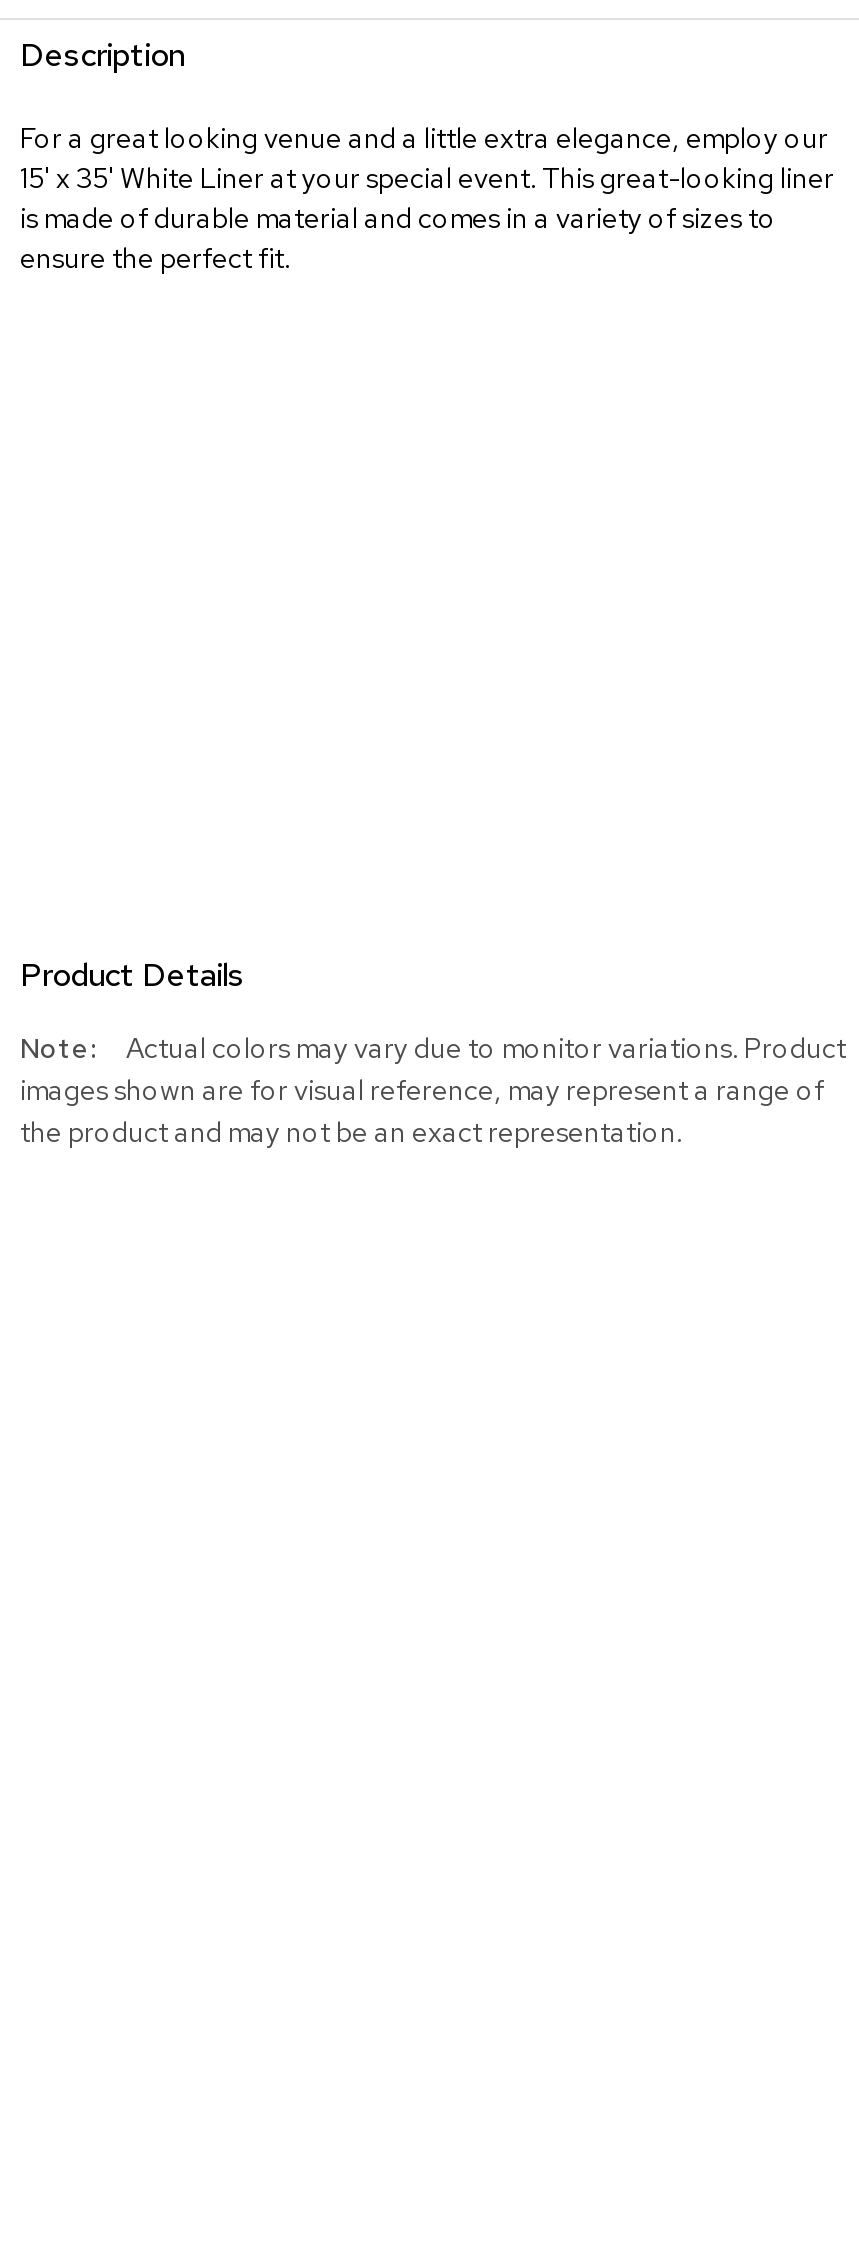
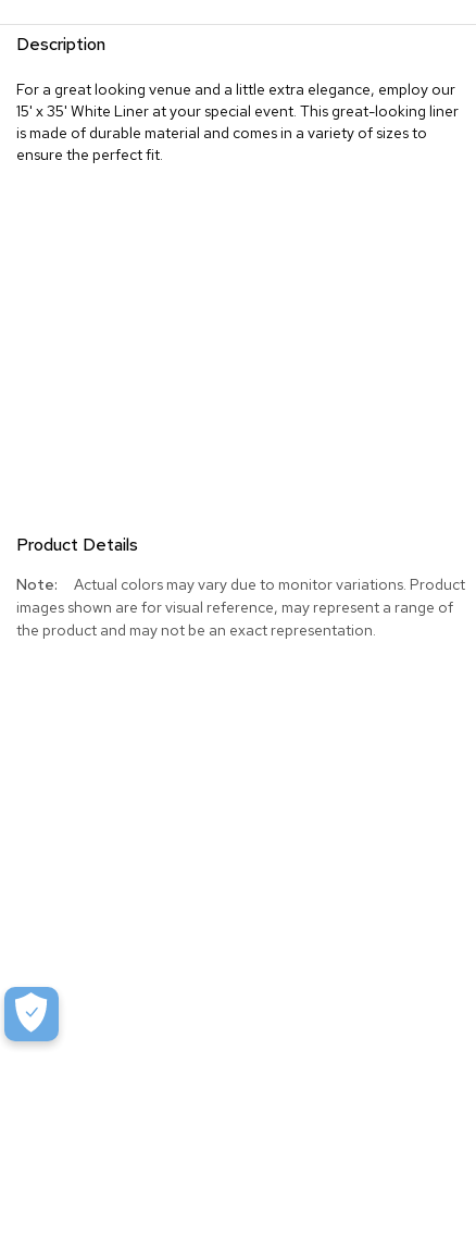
+ [image]
